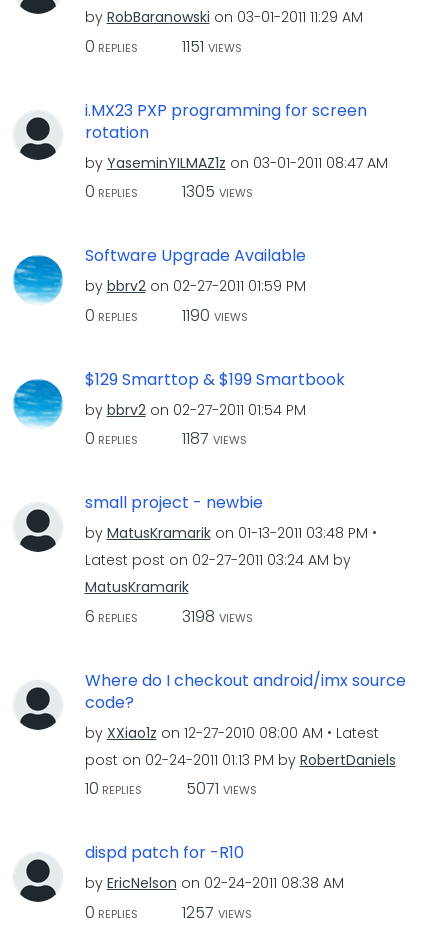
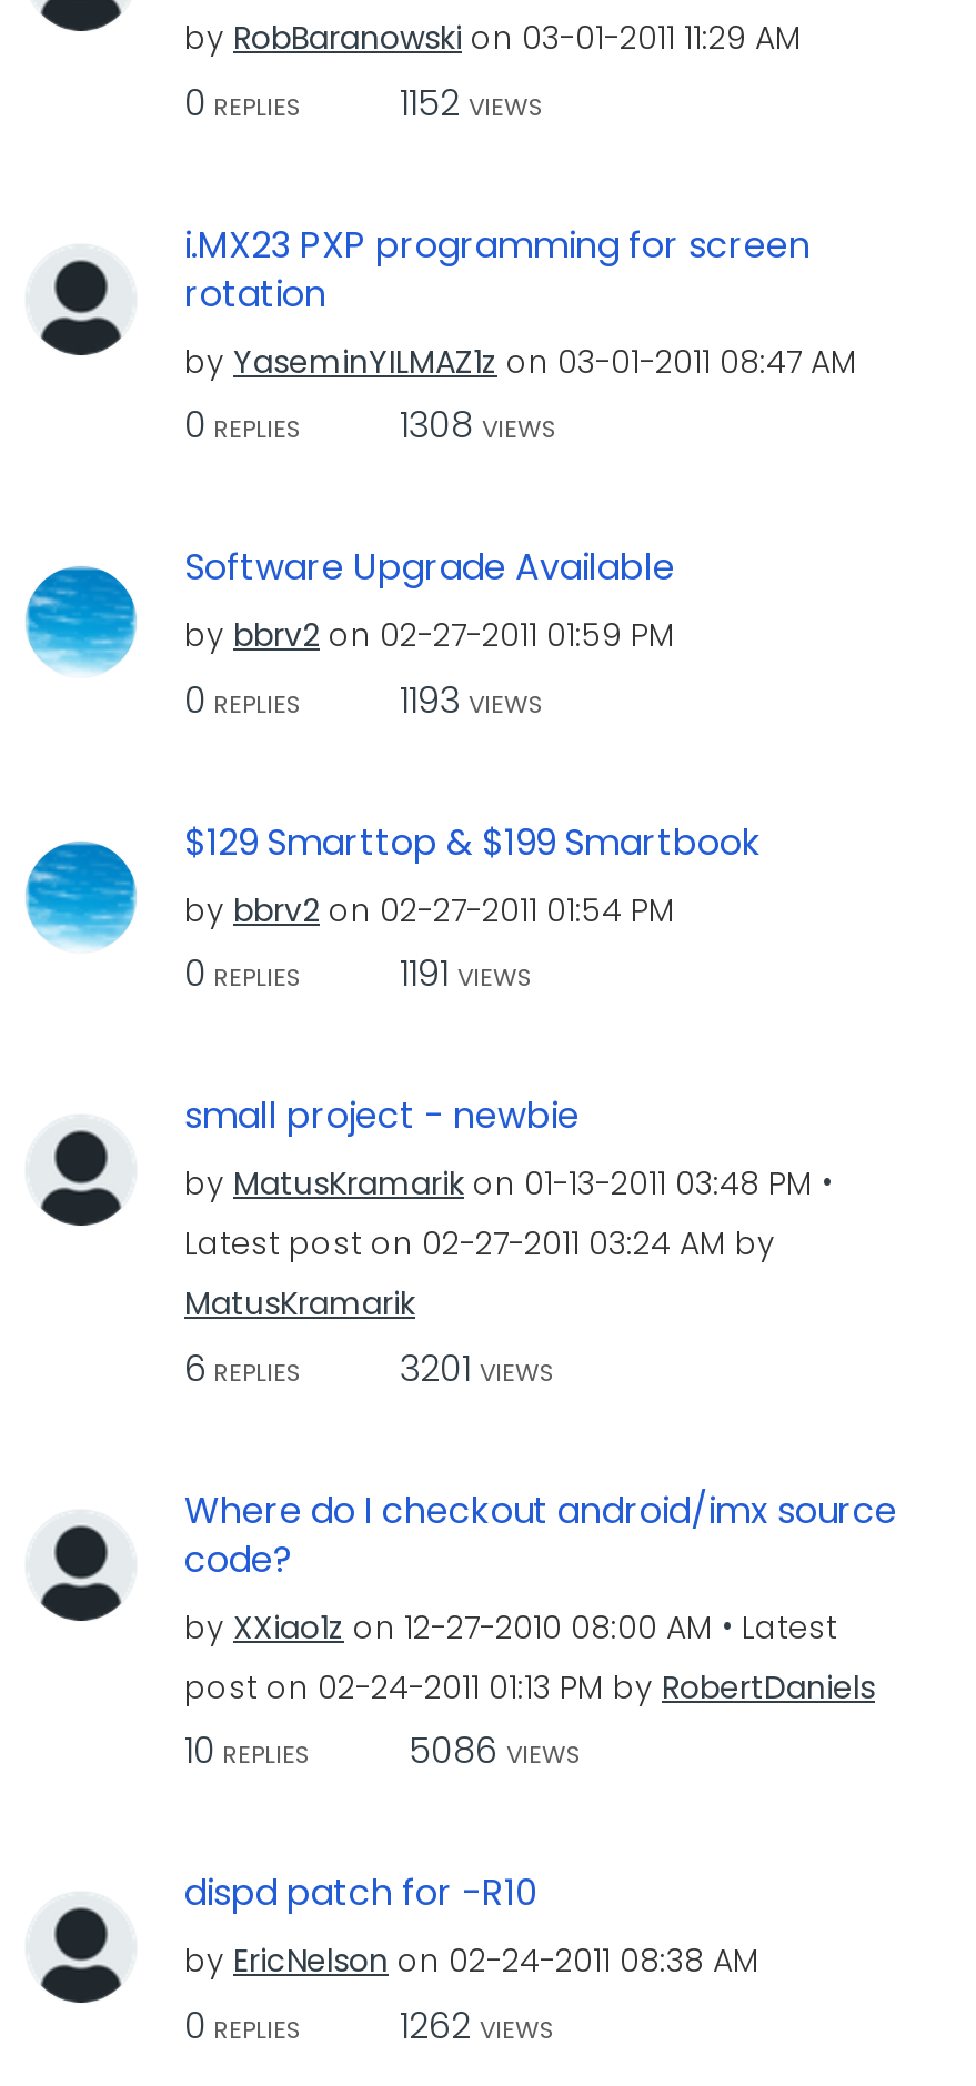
- 1151 VIEWS
+ 1152 VIEWS

- 1305 VIEWS
+ 1308 VIEWS

- 1190 VIEWS
+ 1193 VIEWS

- 1187 VIEWS
+ 1191 VIEWS

- 6 REPLIES 3198 VIEWS
+ 6 REPLIES 3201 VIEWS

- 10 REPLIES 5071 VIEWS
+ 10 REPLIES 5086 VIEWS

- 1257 VIEWS
+ 1262 VIEWS
